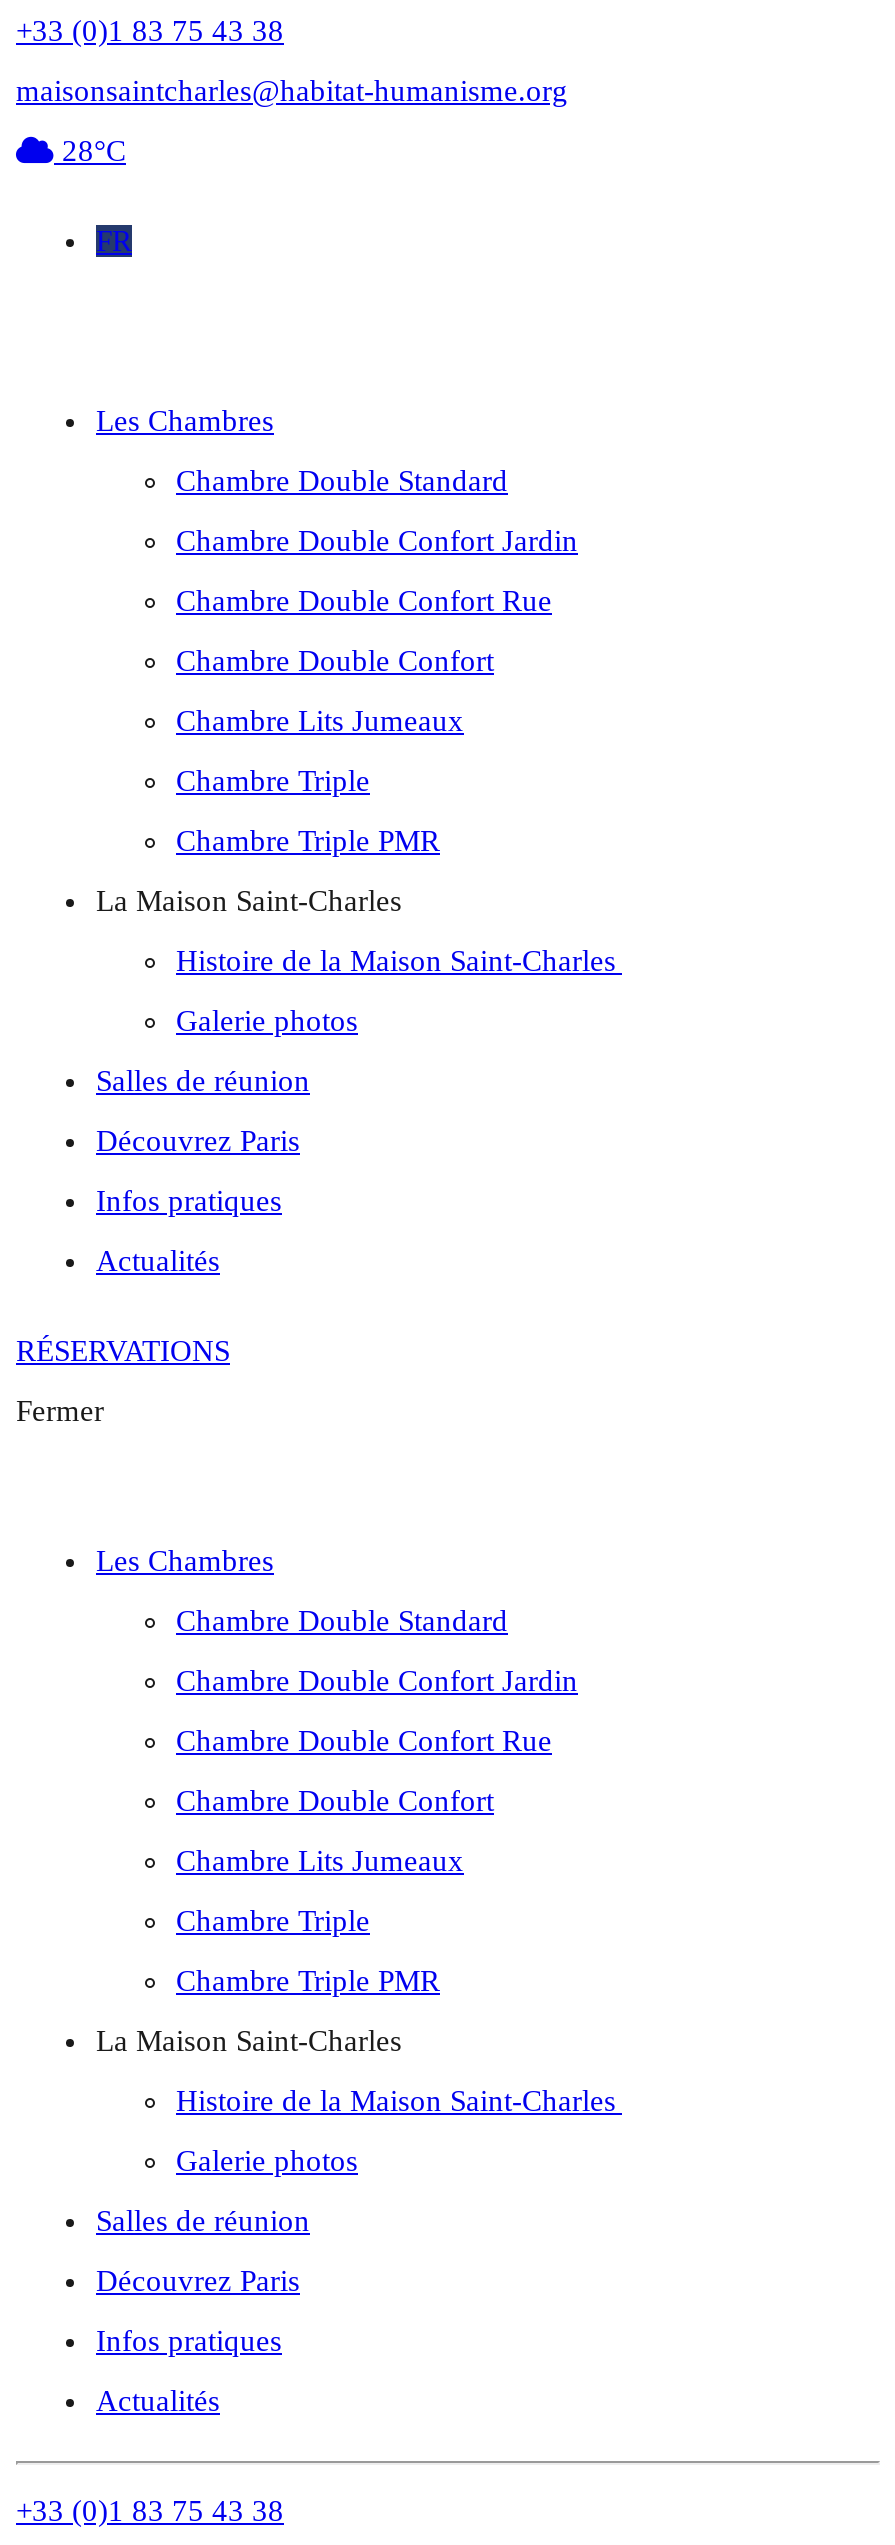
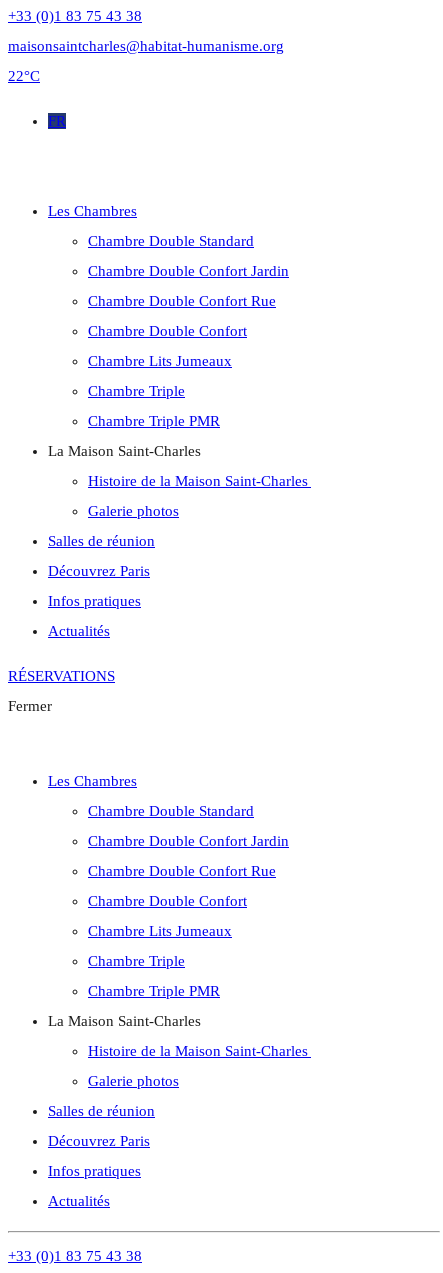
- 28°C
+ 22°C
